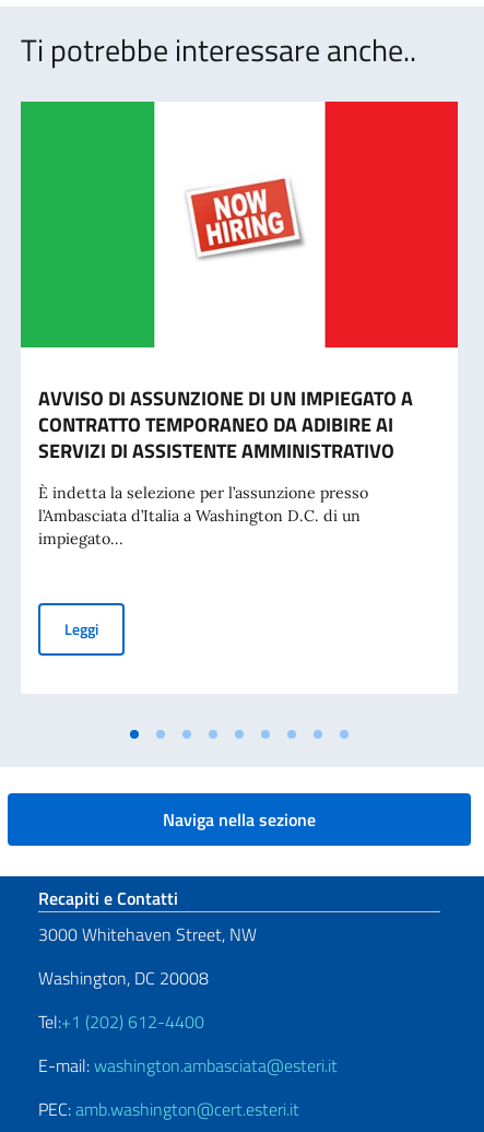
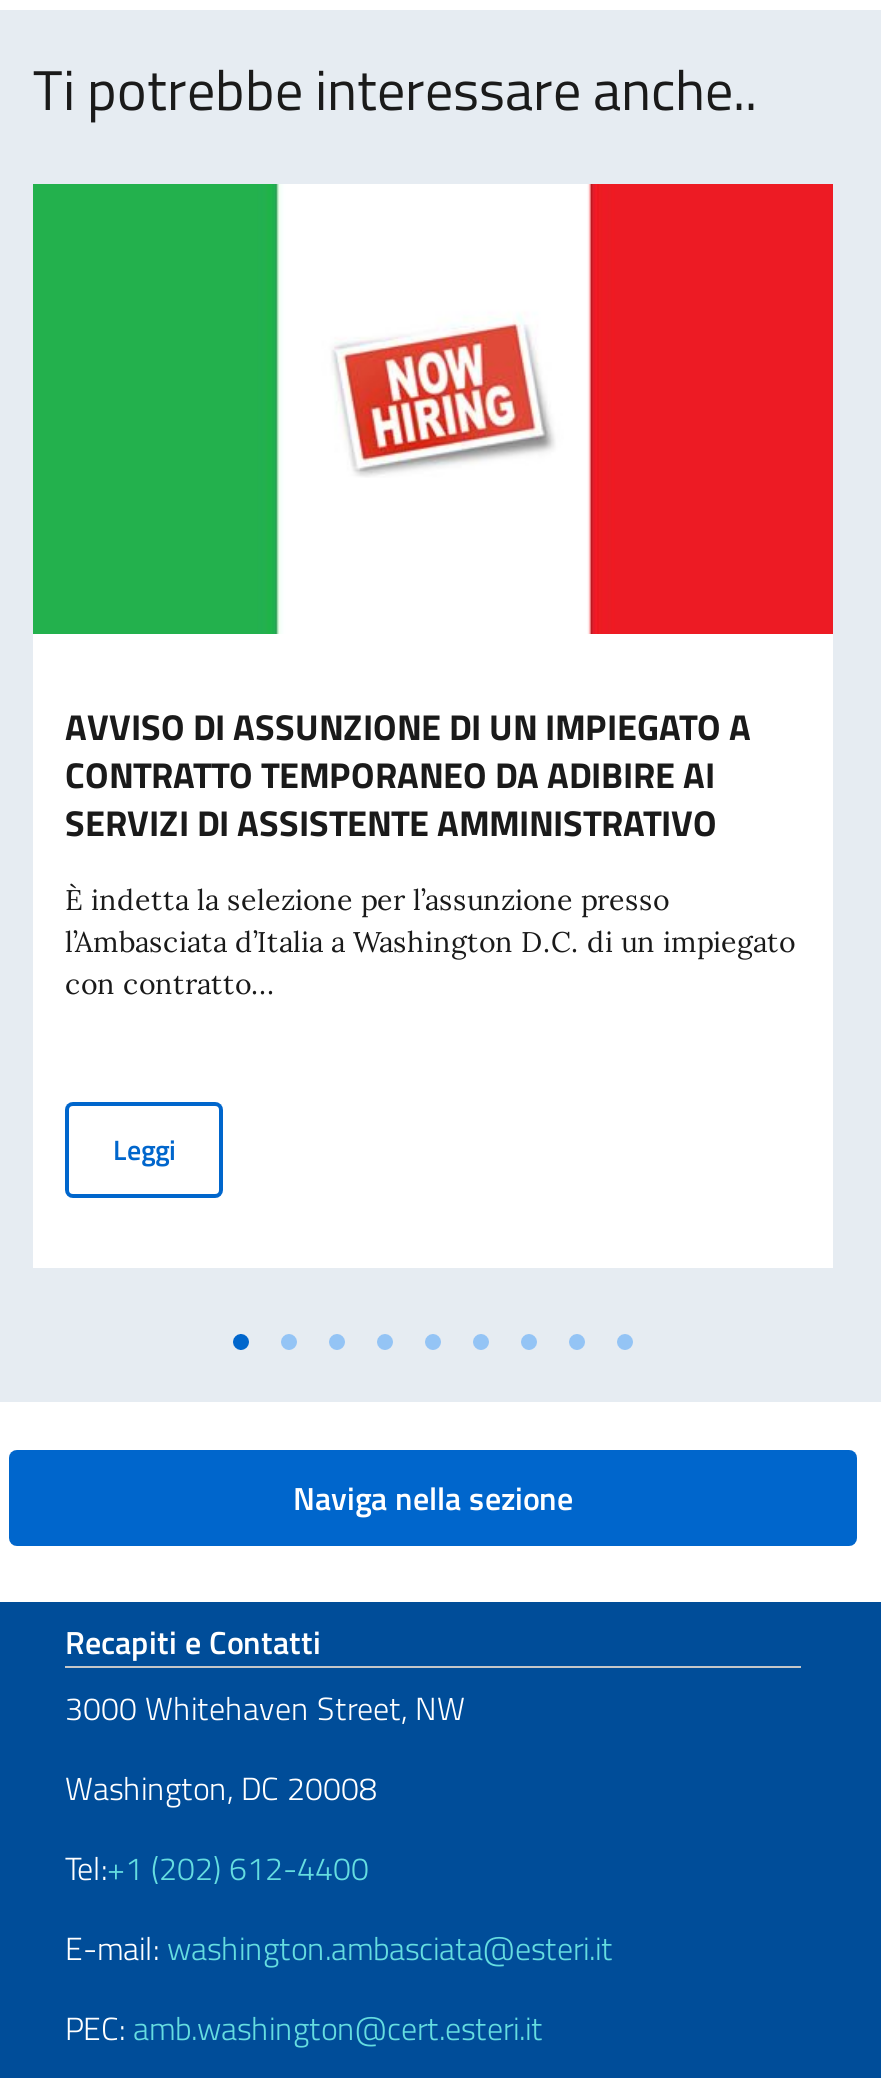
- l’Ambasciata d’Italia a Washington D.C. di un
- impiegato...
+ l’Ambasciata d’Italia a Washington D.C. di un impiegato
+ con contratto...
